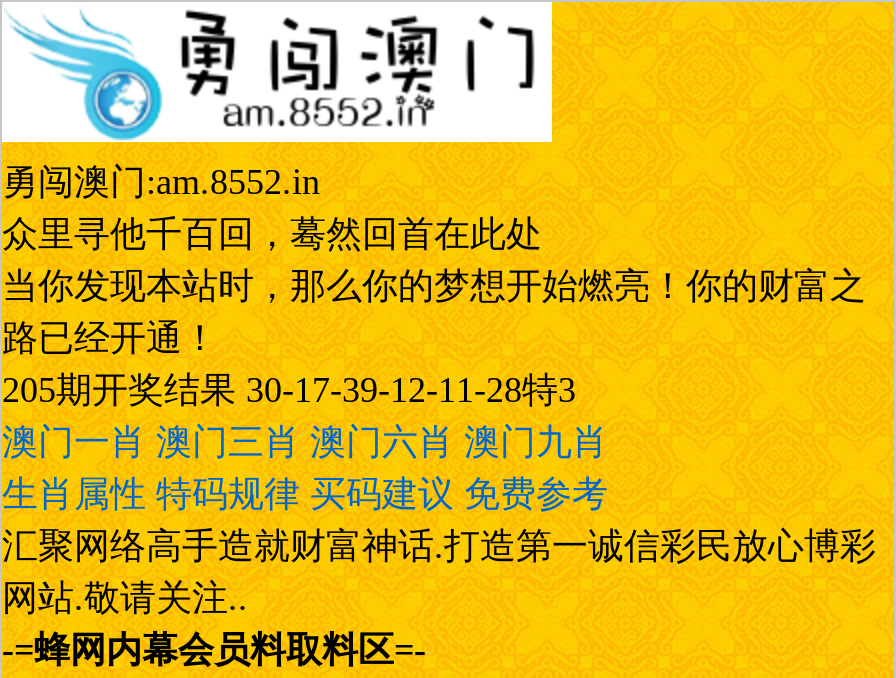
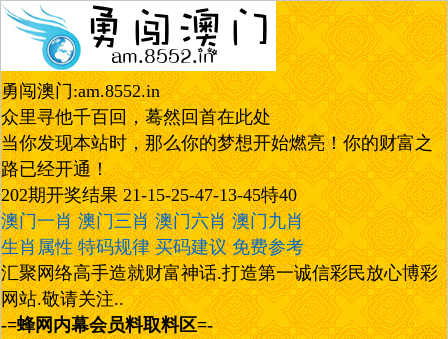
- 205期开奖结果 30-17-39-12-11-28特3
+ 202期开奖结果 21-15-25-47-13-45特40
